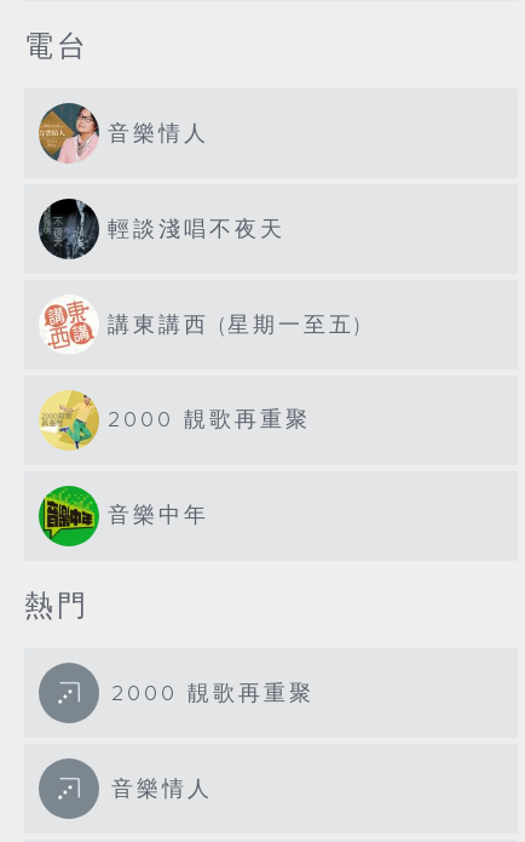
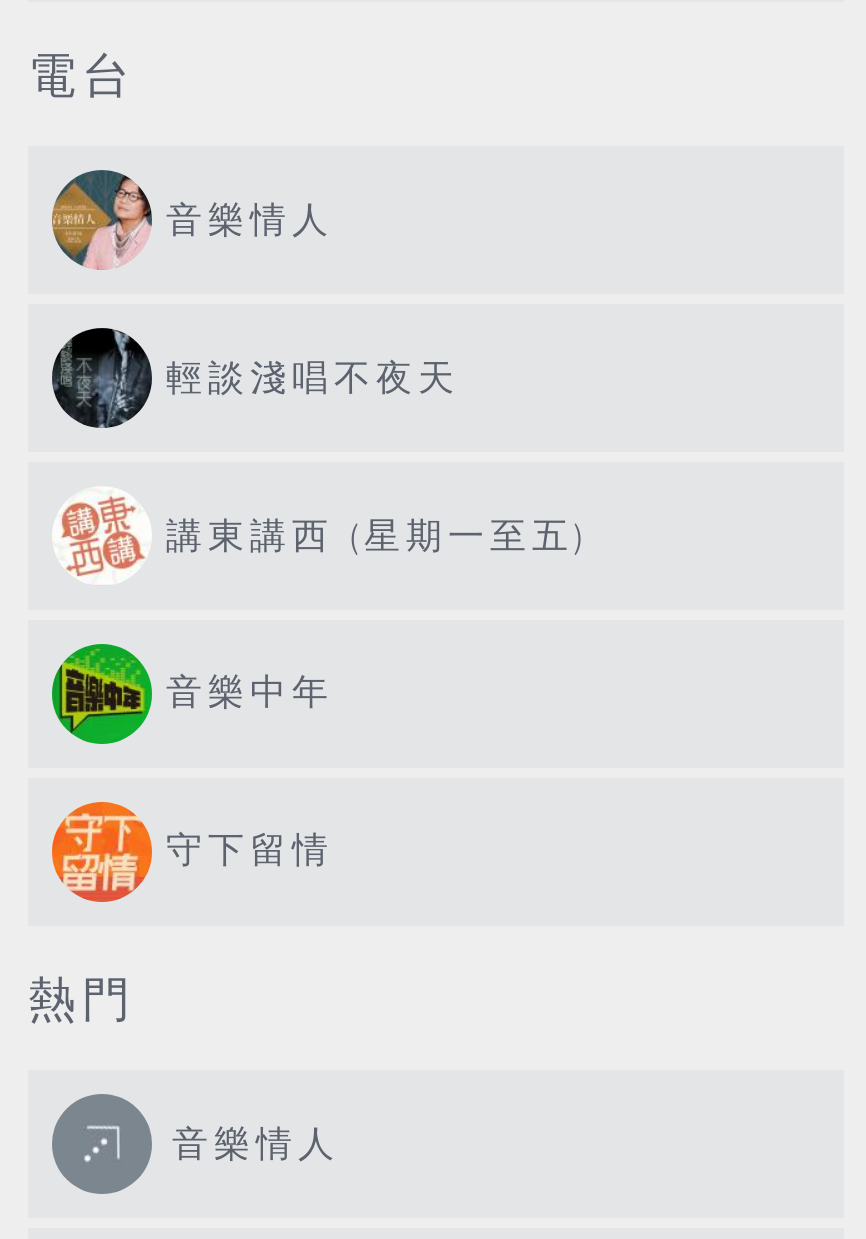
- [image]
- 2000 靚歌再重聚

+ [image]
+ 守下留情

- 2000 靚歌再重聚
